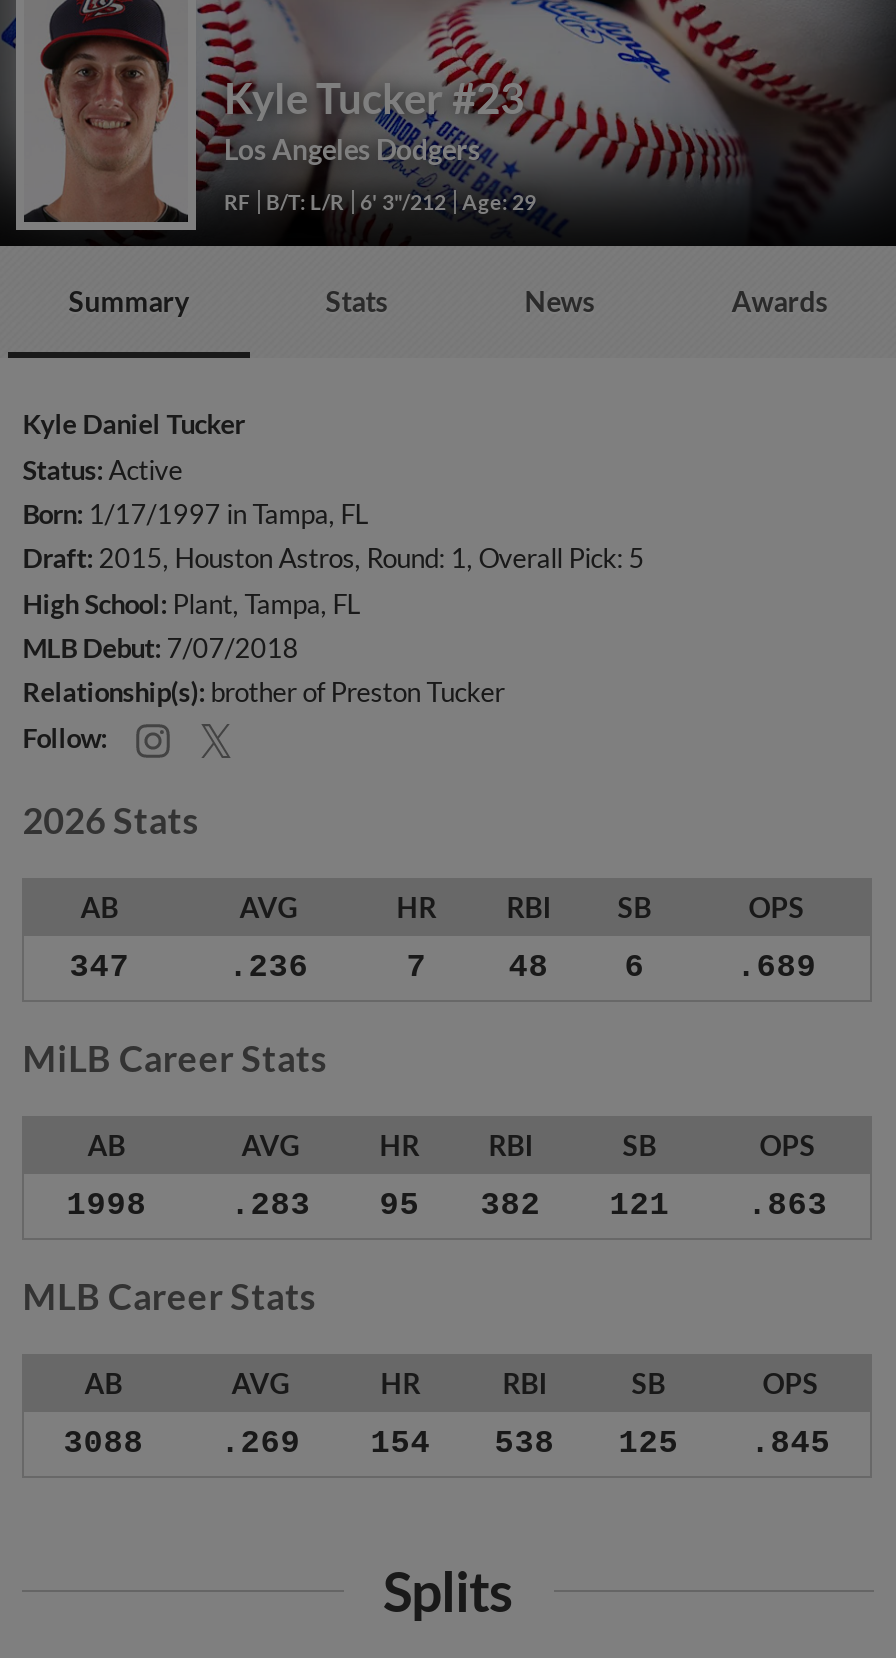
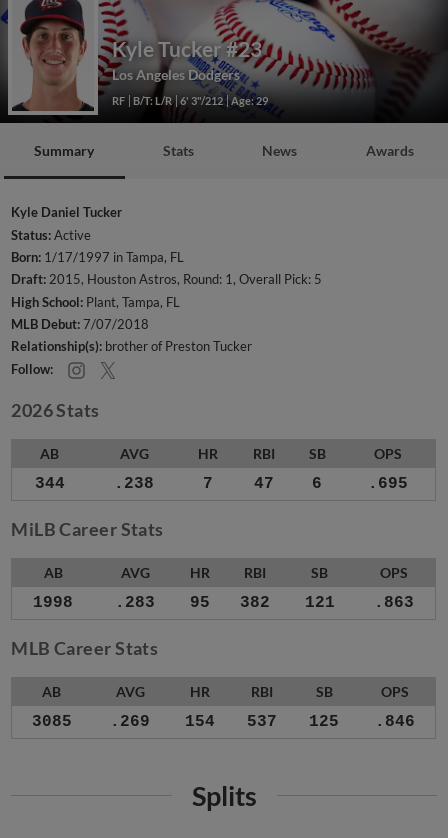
- 347
+ 344

- .236
+ .238

- 48
+ 47

- .689
+ .695

- 3088
+ 3085

- 538
+ 537

- .845
+ .846
